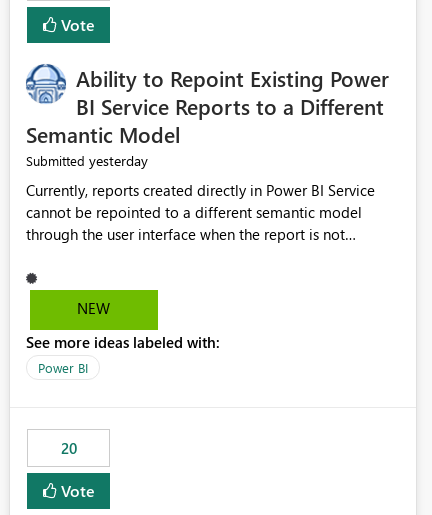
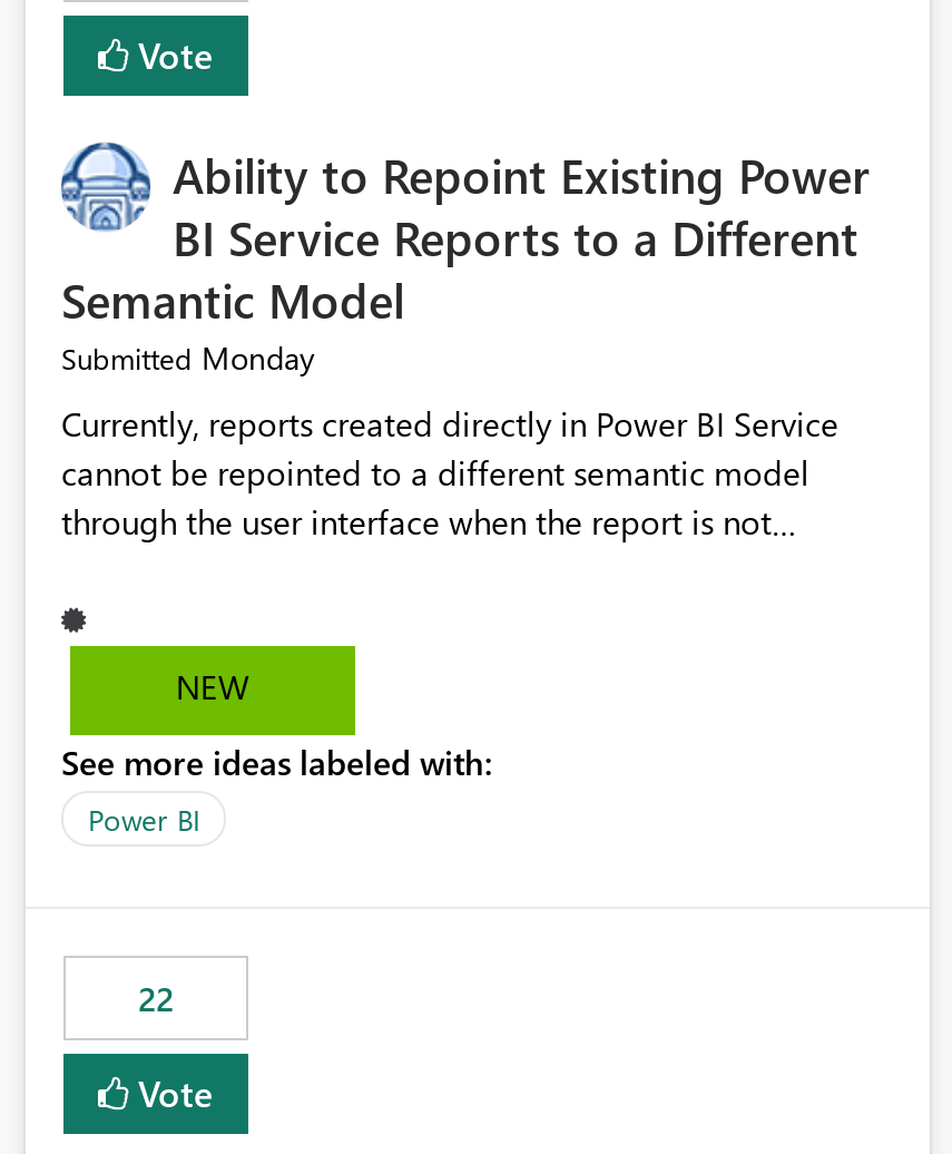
- Submitted yesterday
+ Submitted Monday

- 20
+ 22
